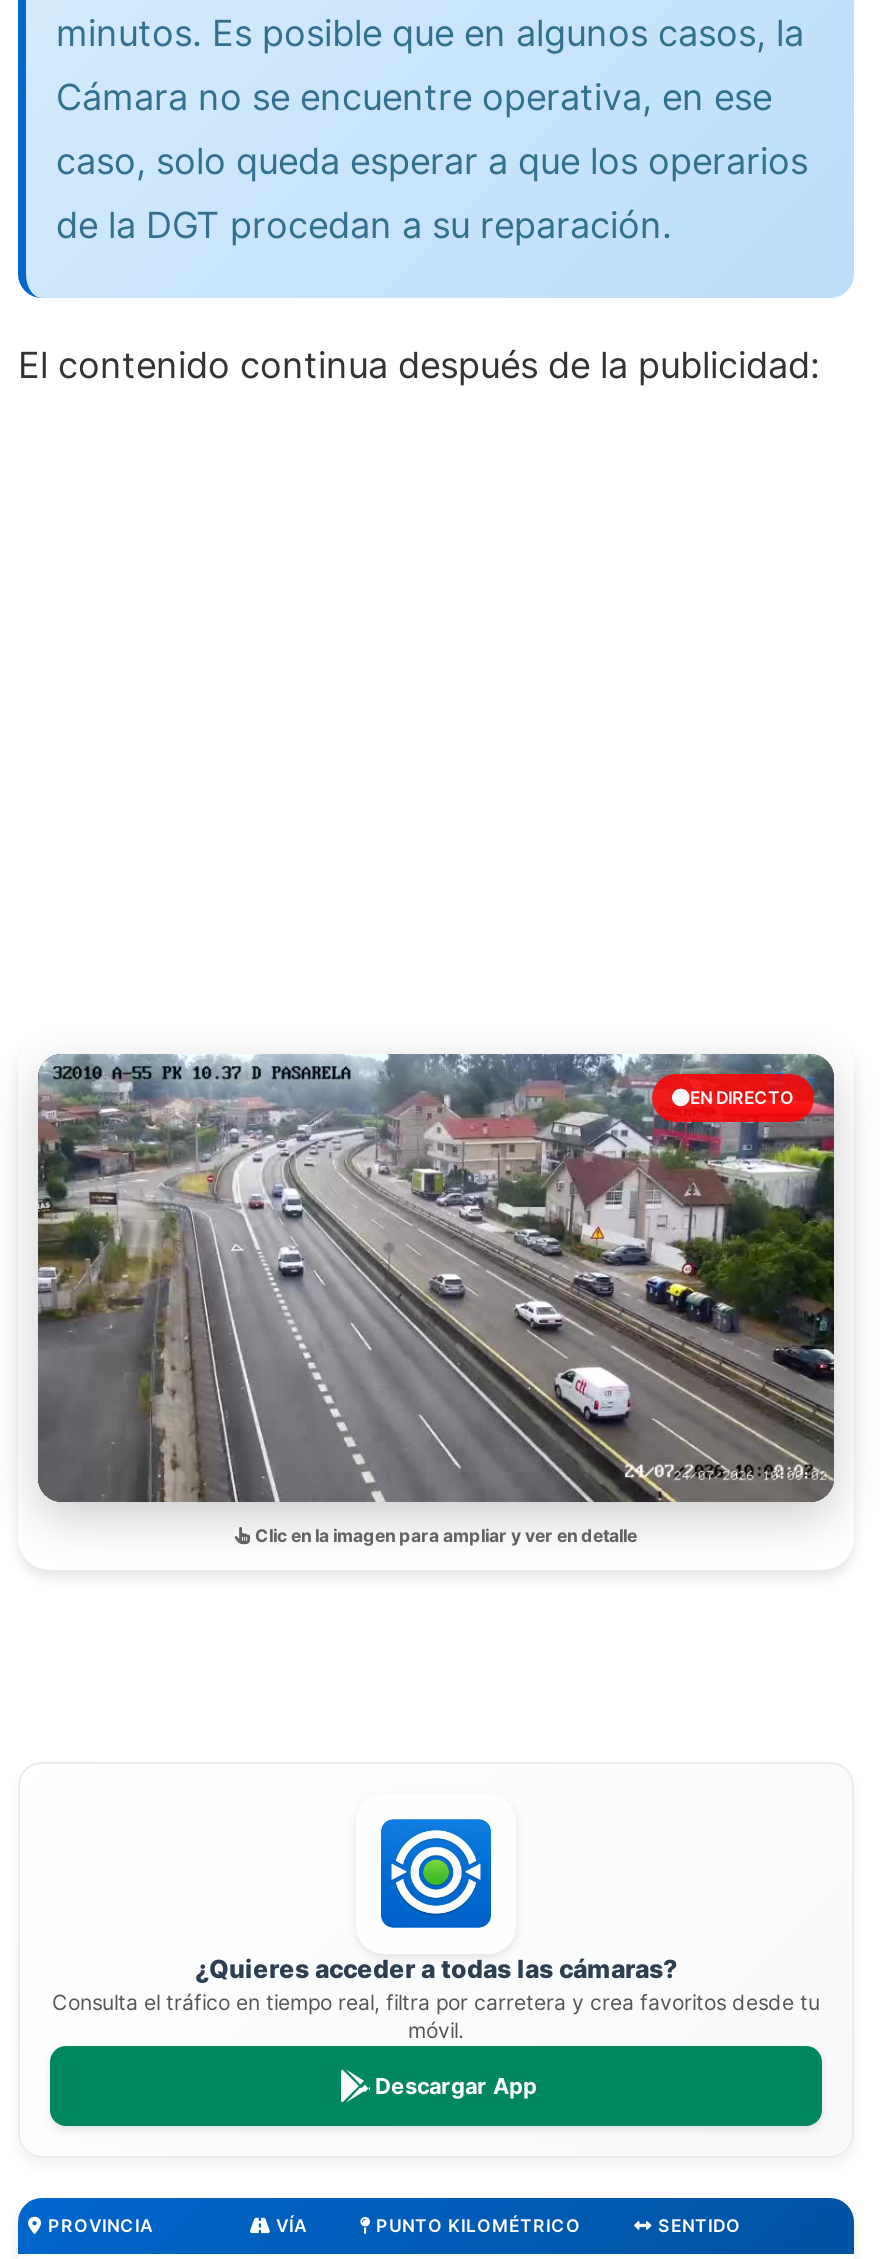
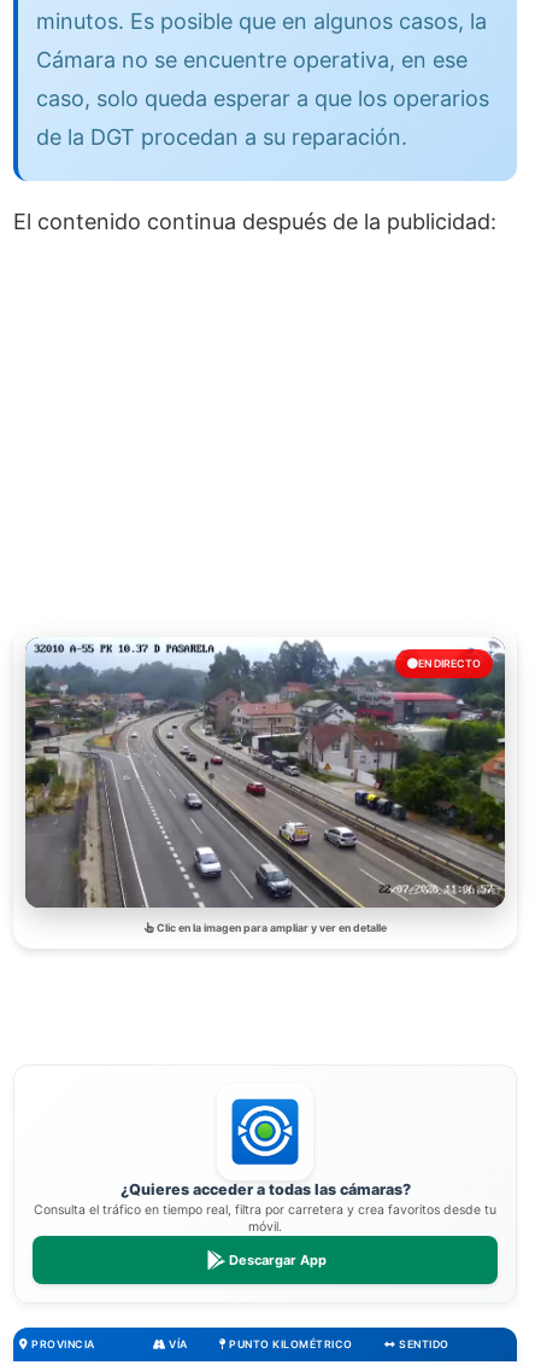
- [image]
+ [image]
